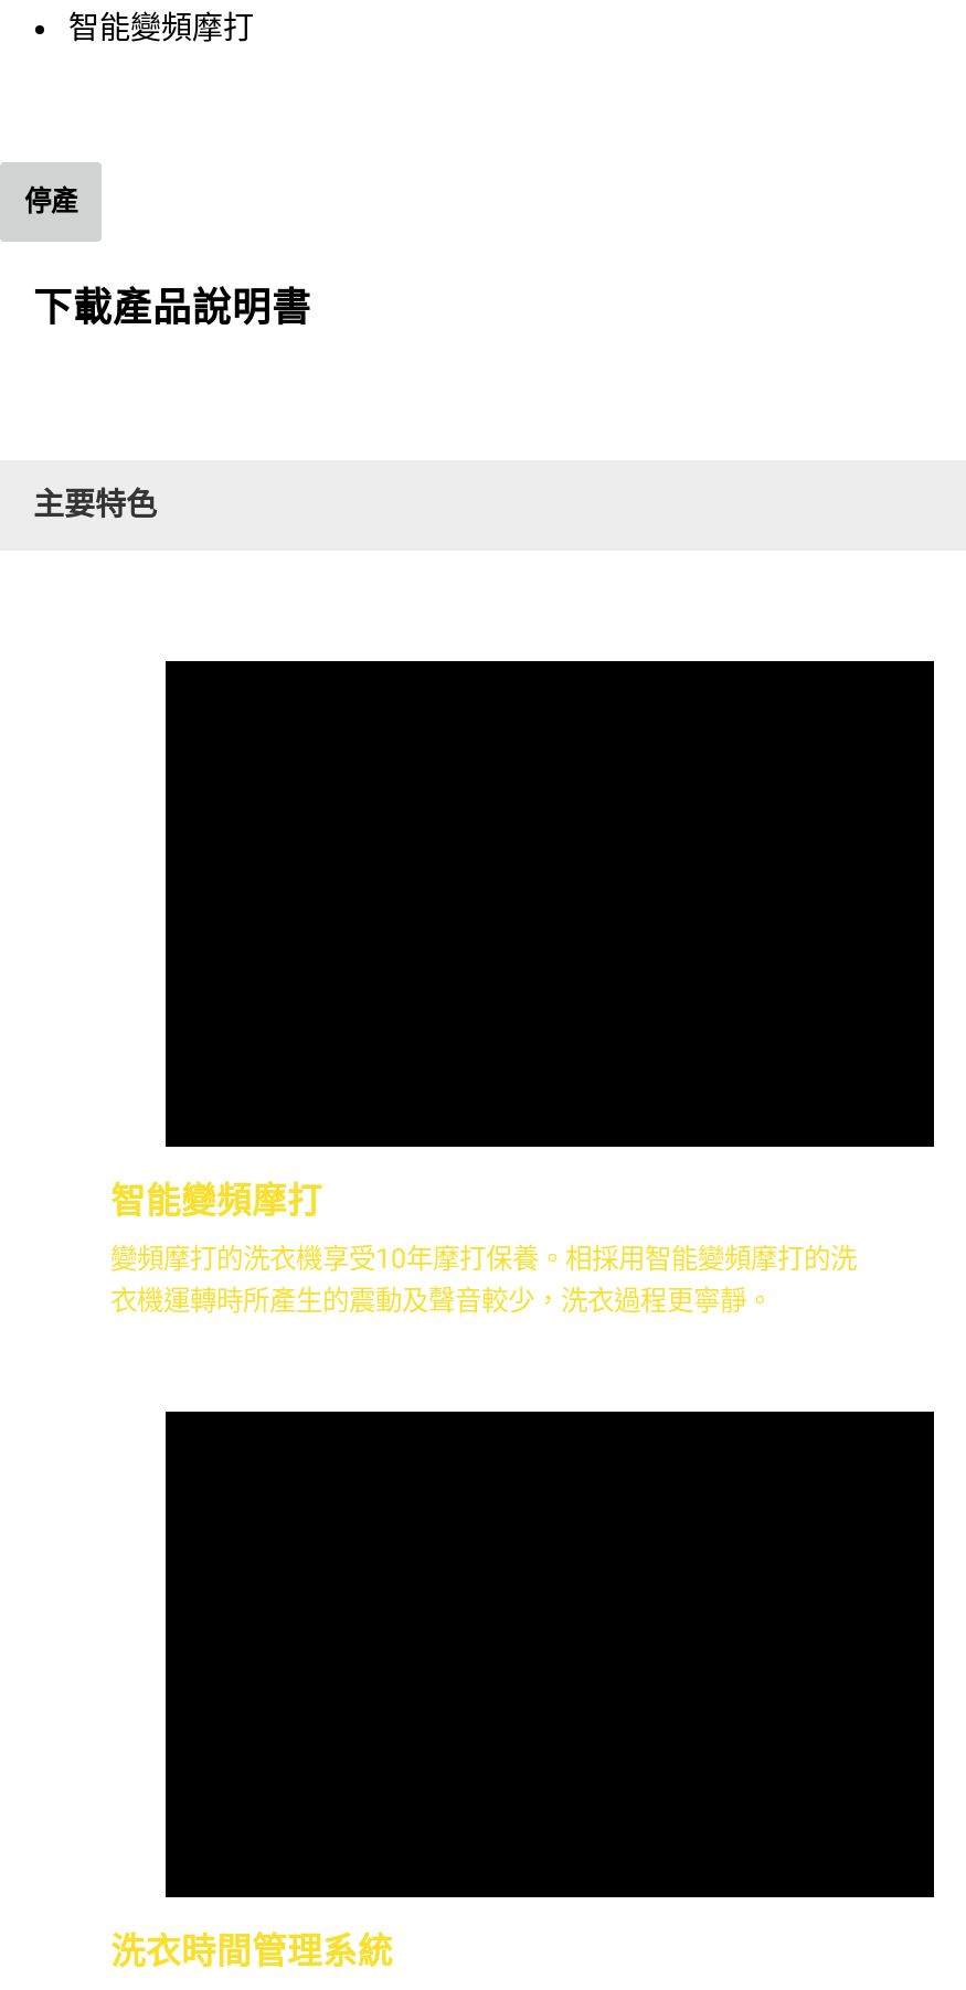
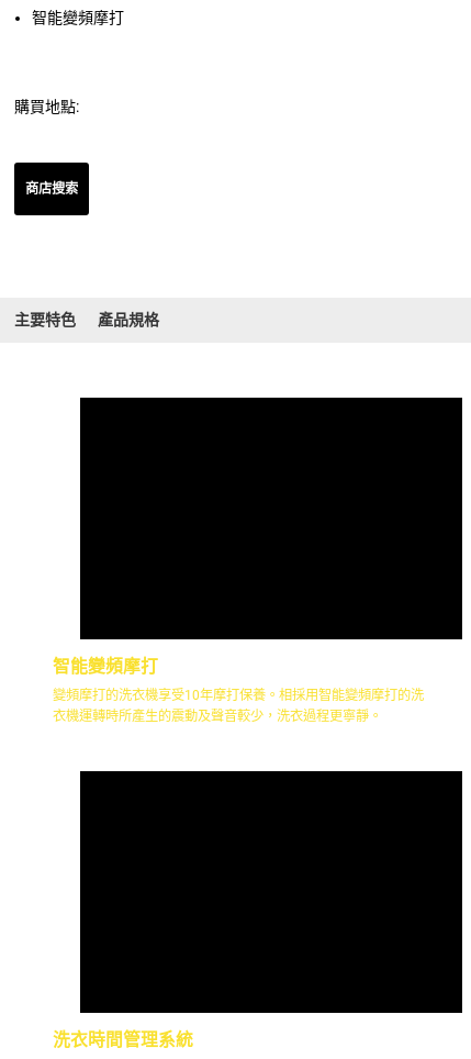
- 停產
+ 購買地點:

- 下載產品說明書
+ 商店搜索

+ 產品規格
